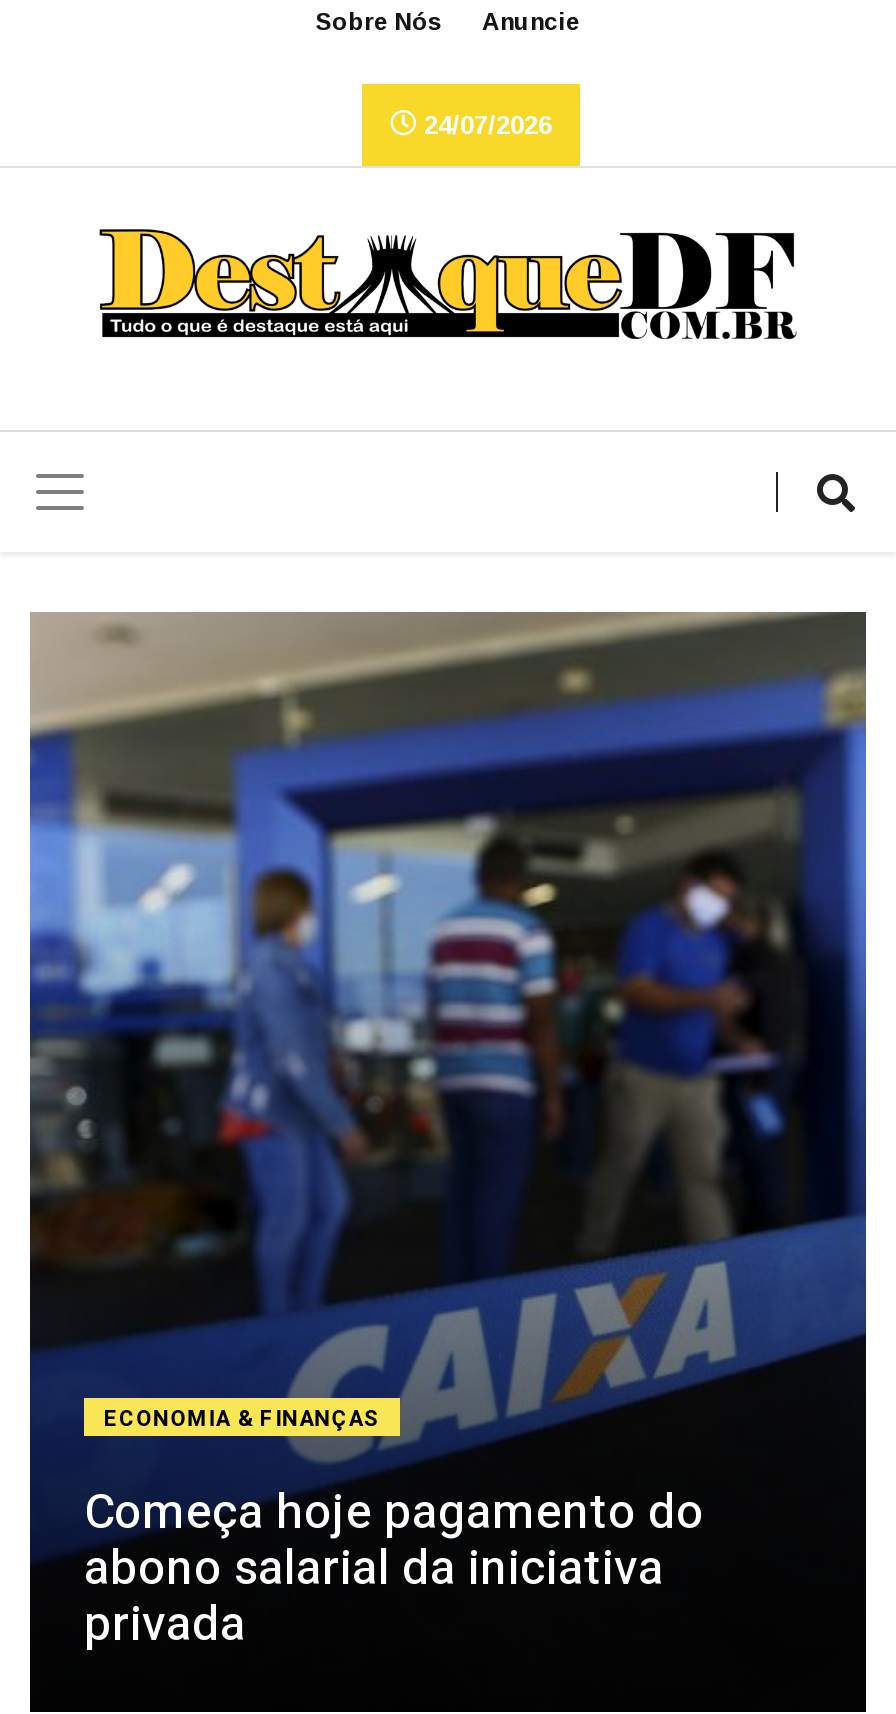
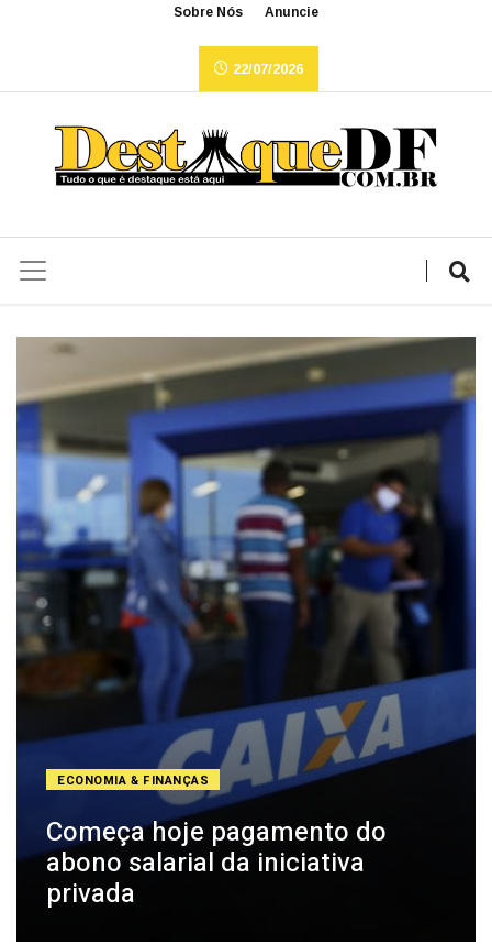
- 24/07/2026
+ 22/07/2026
